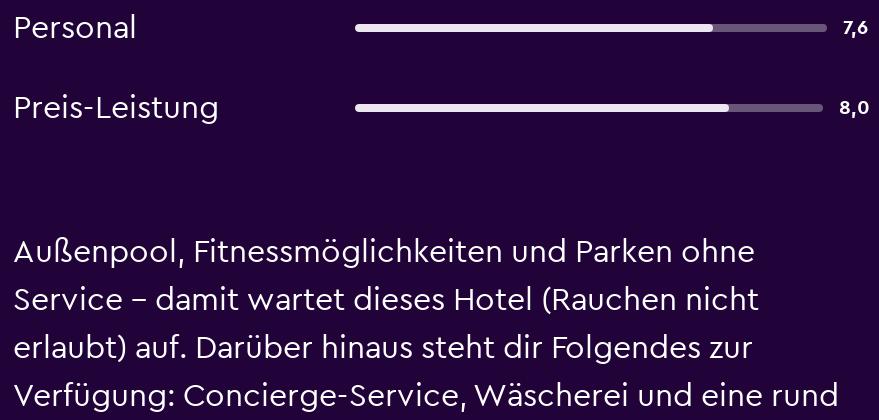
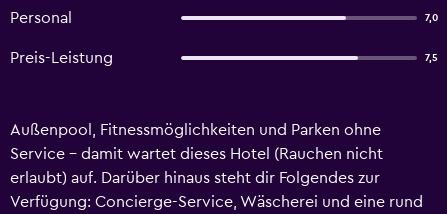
- 7,6
+ 7,0

- 8,0
+ 7,5
